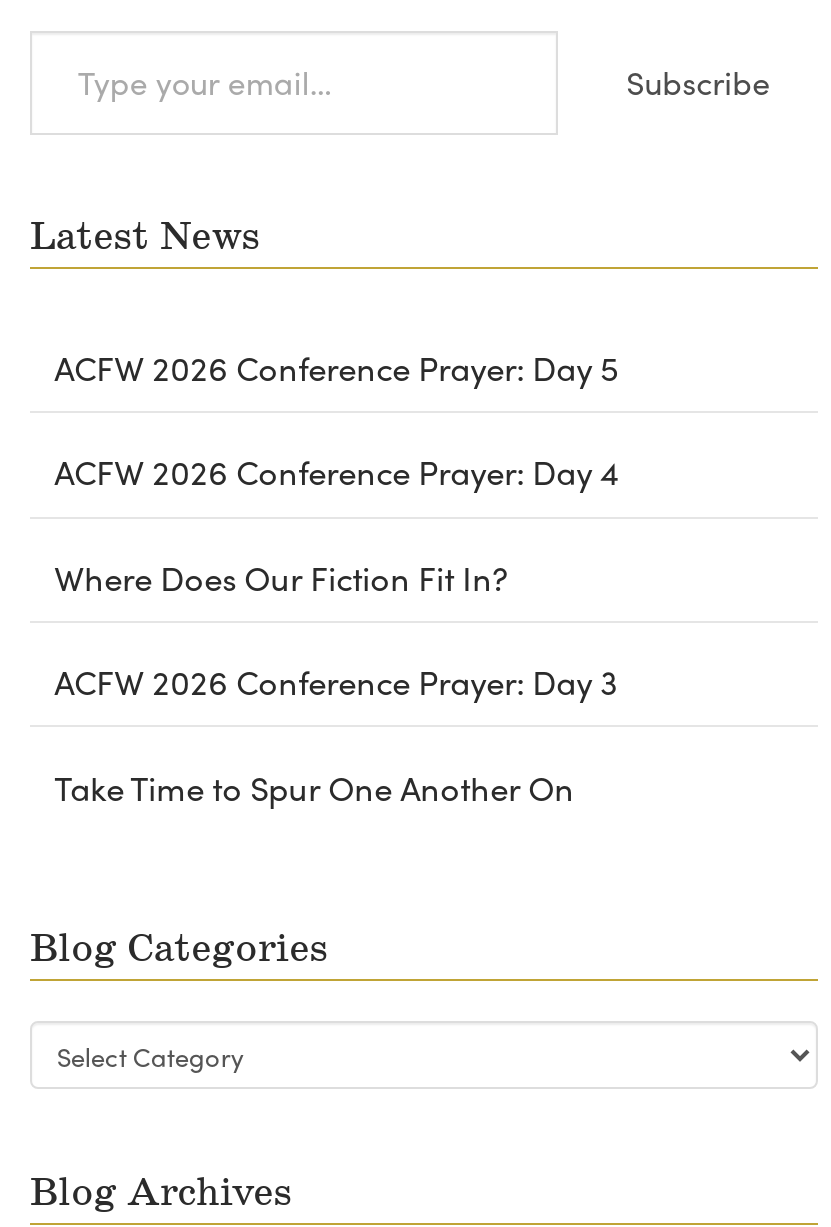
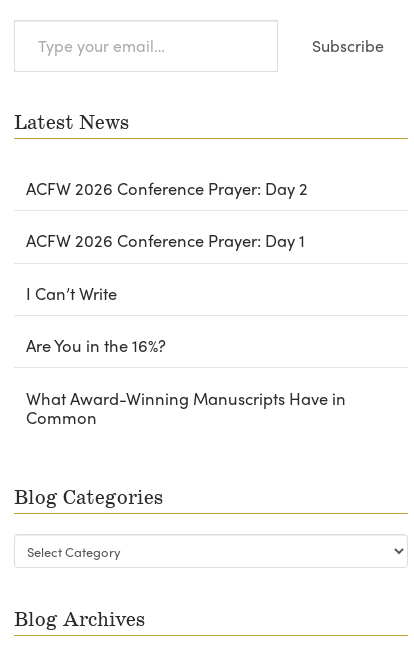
- ACFW 2026 Conference Prayer: Day 5
+ ACFW 2026 Conference Prayer: Day 2

- ACFW 2026 Conference Prayer: Day 4
+ ACFW 2026 Conference Prayer: Day 1

- Where Does Our Fiction Fit In?
+ I Can’t Write

- ACFW 2026 Conference Prayer: Day 3
+ Are You in the 16%?

- Take Time to Spur One Another On
+ What Award-Winning Manuscripts Have in
+ Common
